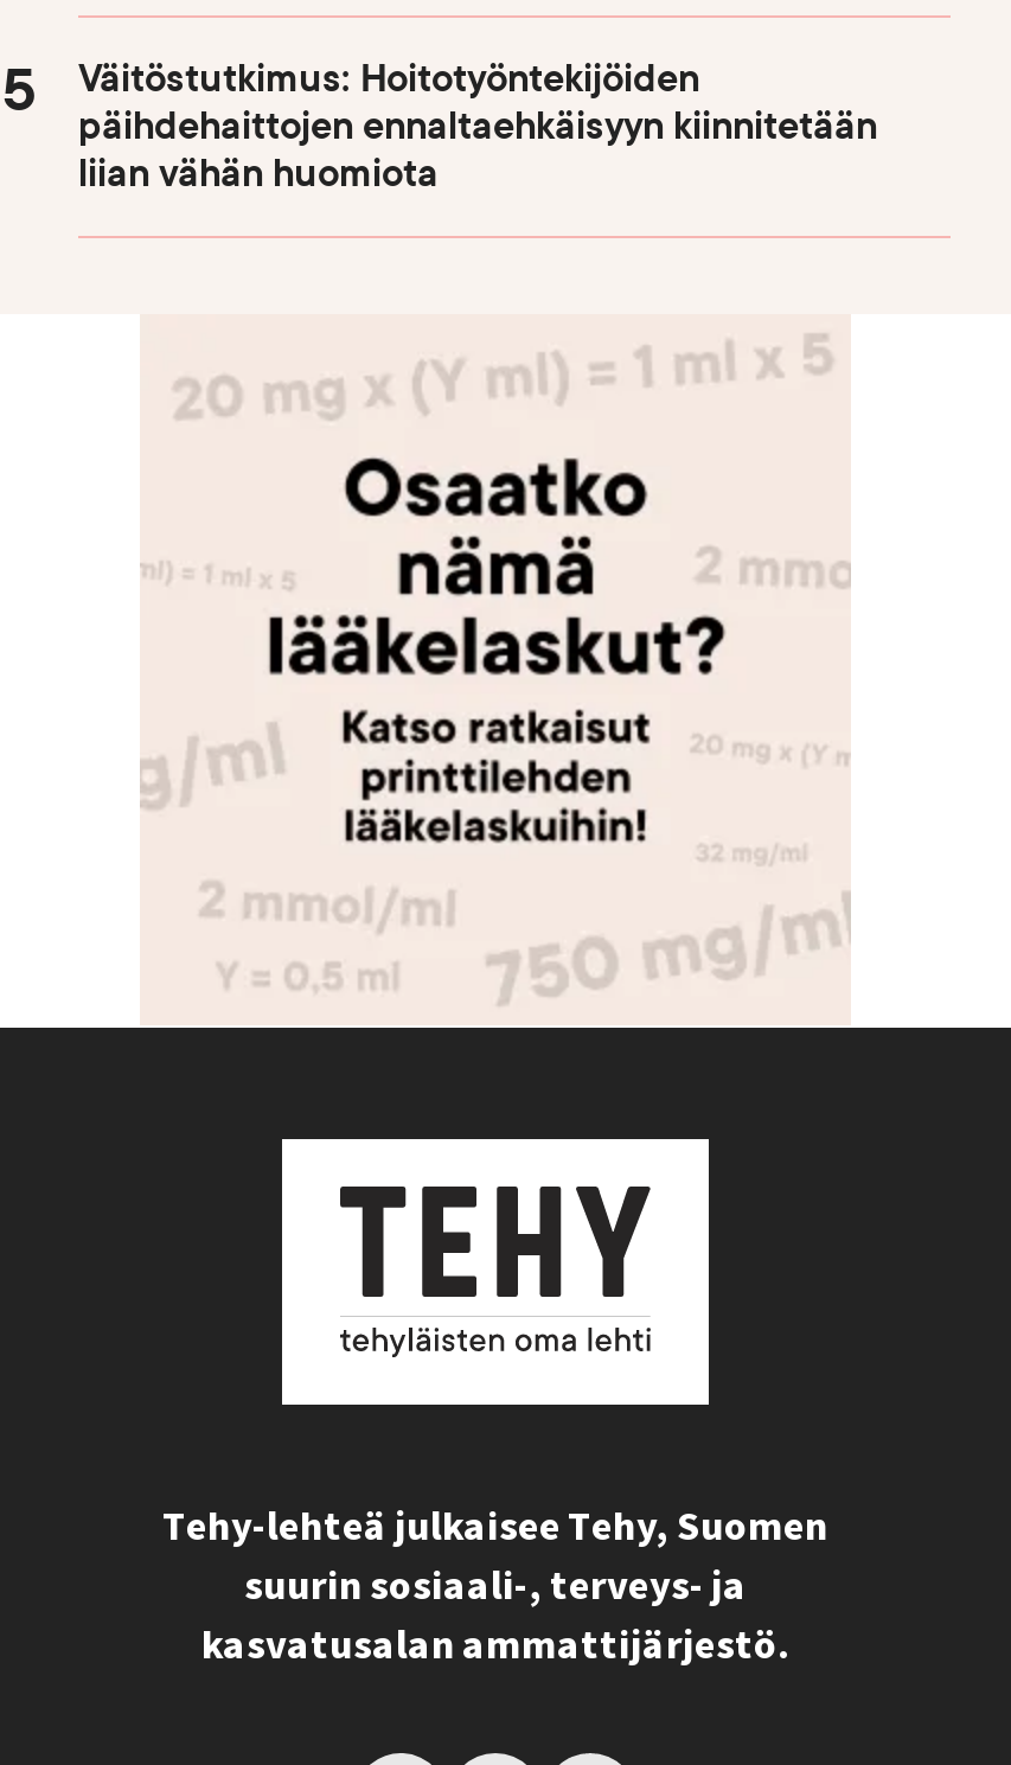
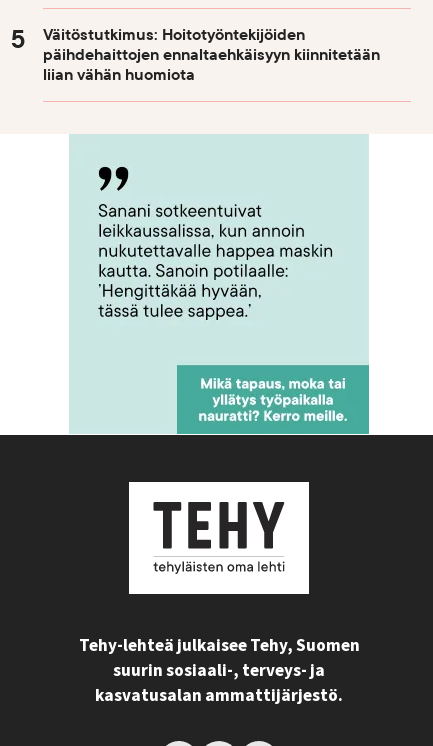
- [image]
+ [image]
